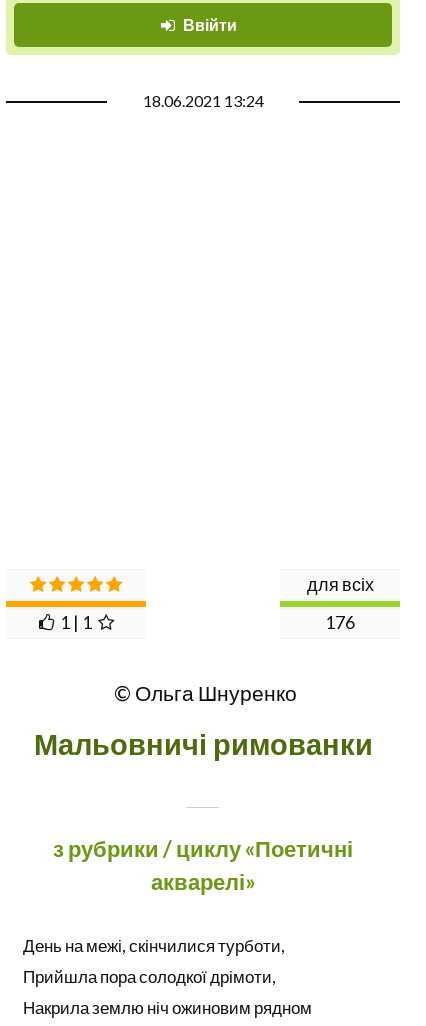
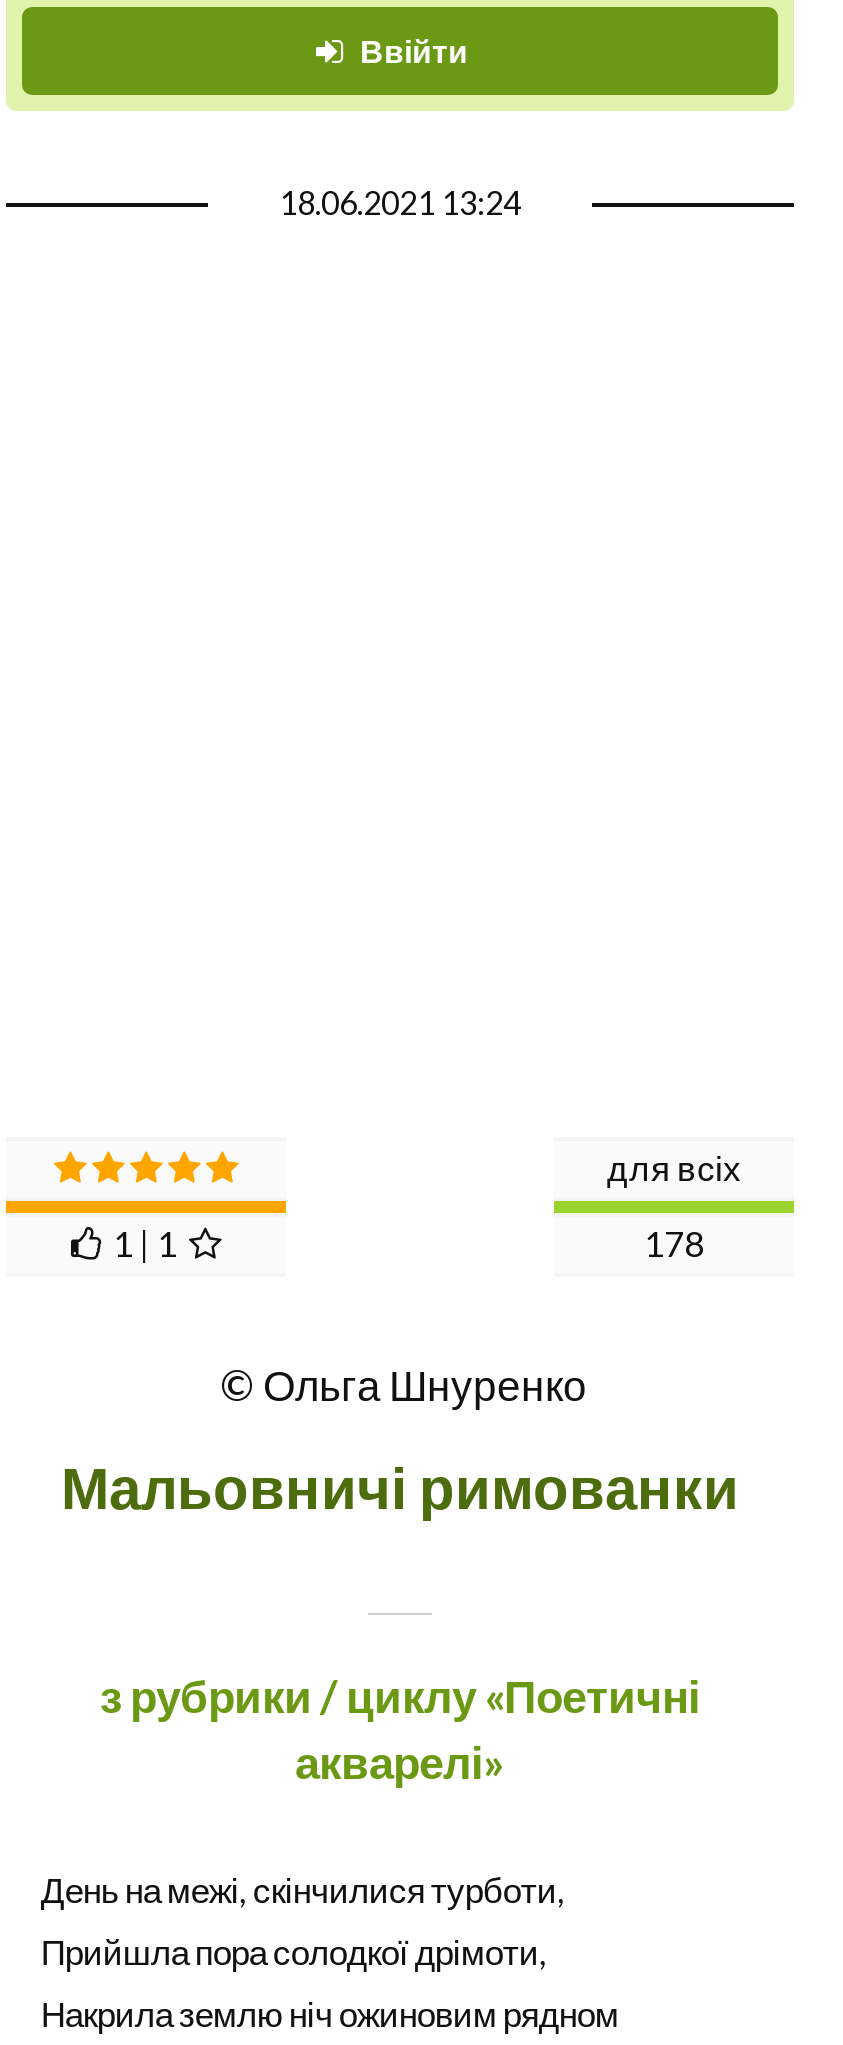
- 176
+ 178
